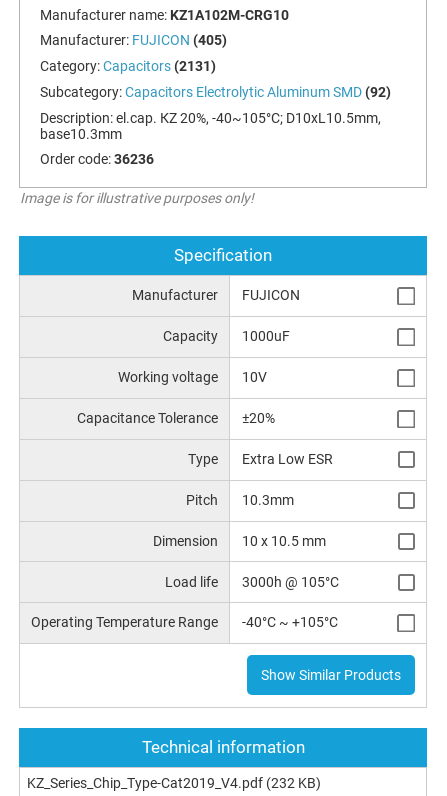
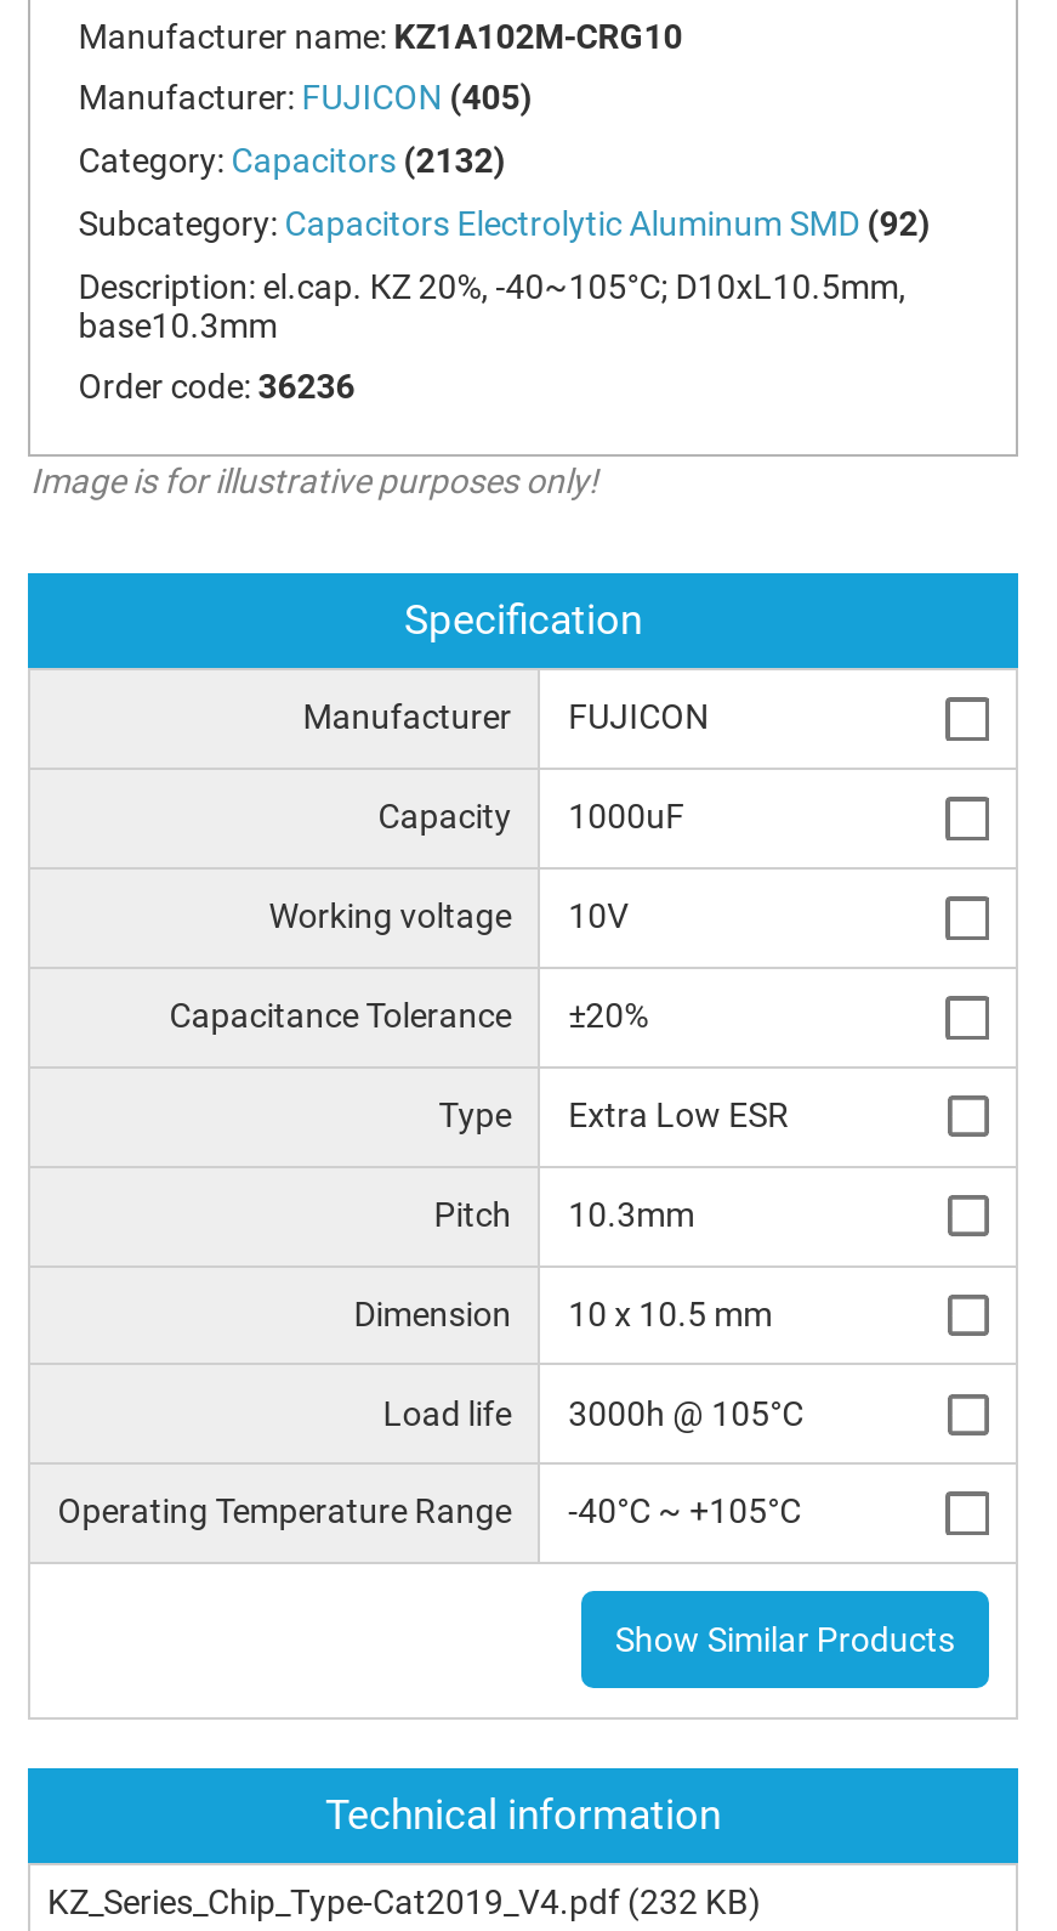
- Category: Capacitors (2131)
+ Category: Capacitors (2132)
